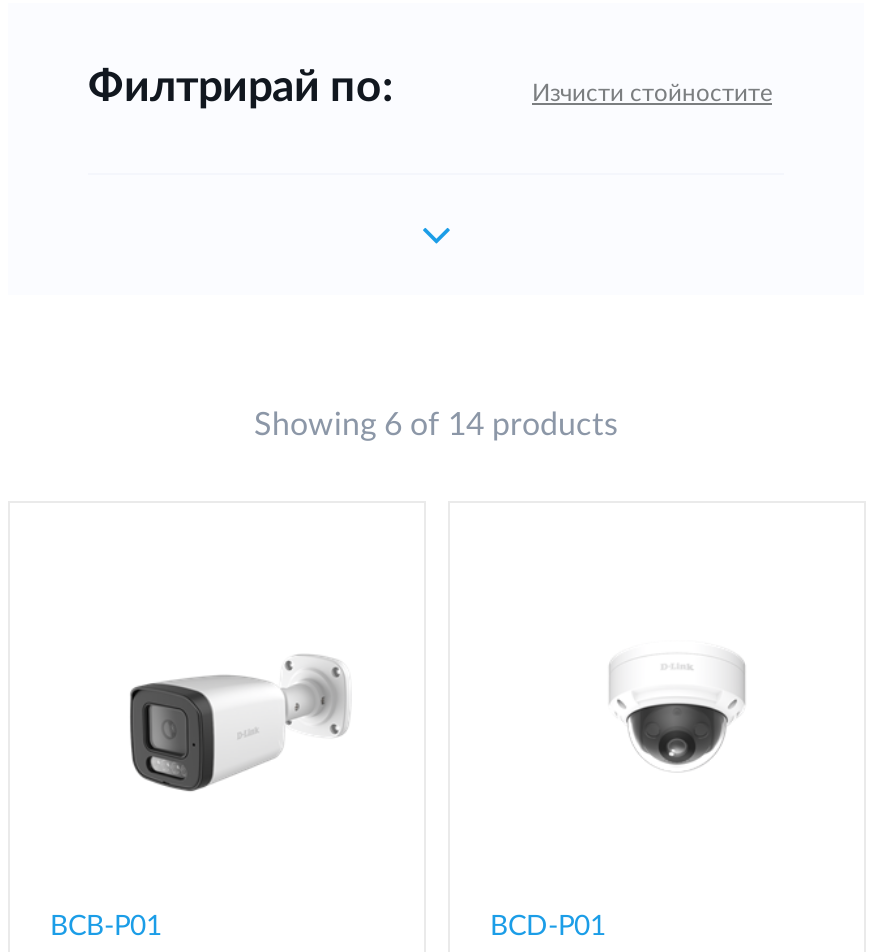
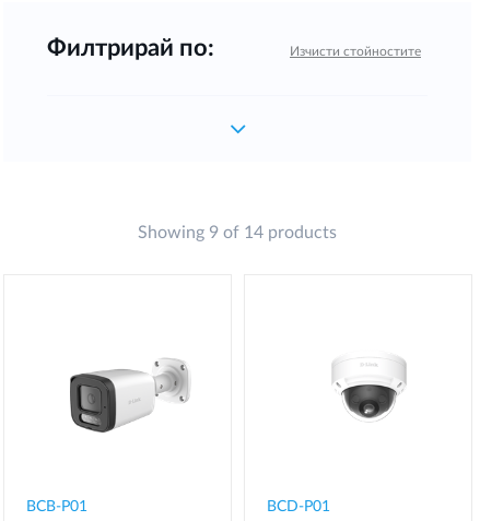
- Showing 6 of 14 products
+ Showing 9 of 14 products
